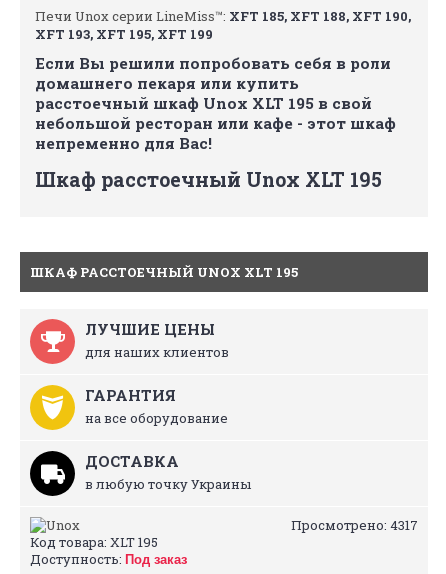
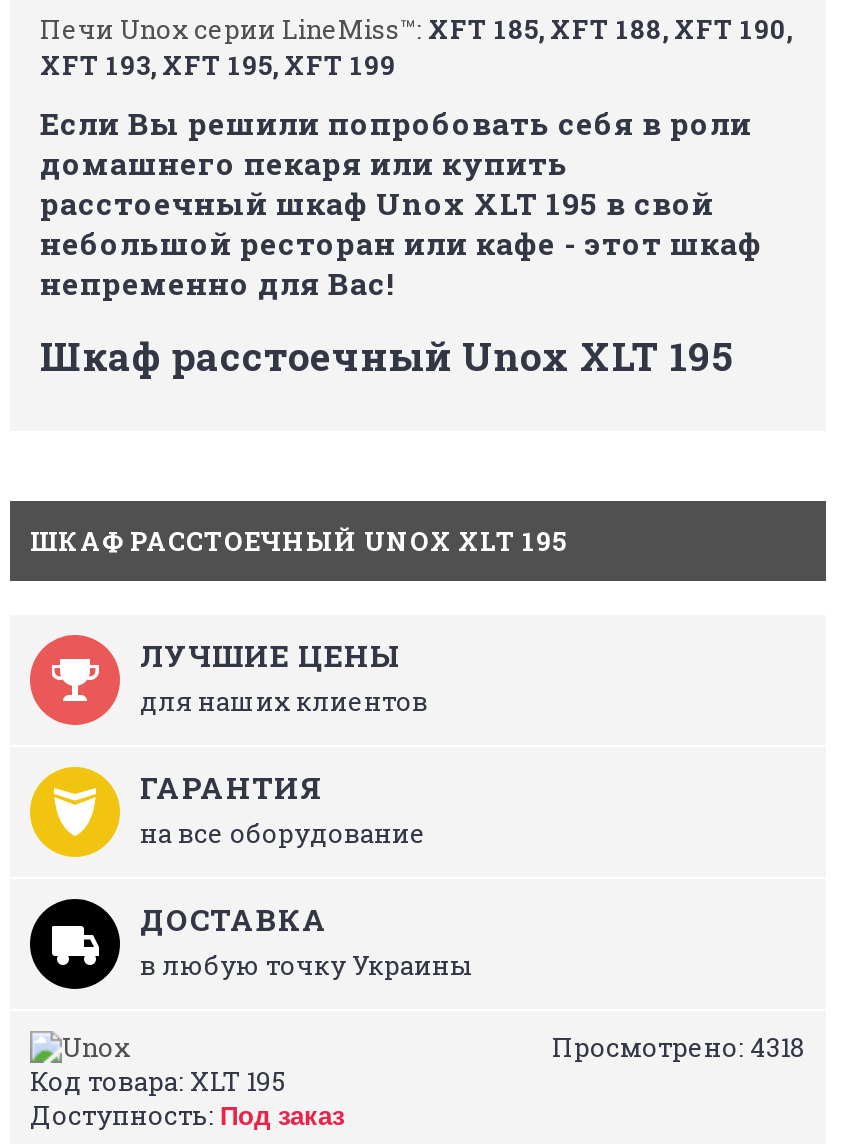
- Просмотрено: 4317
+ Просмотрено: 4318
